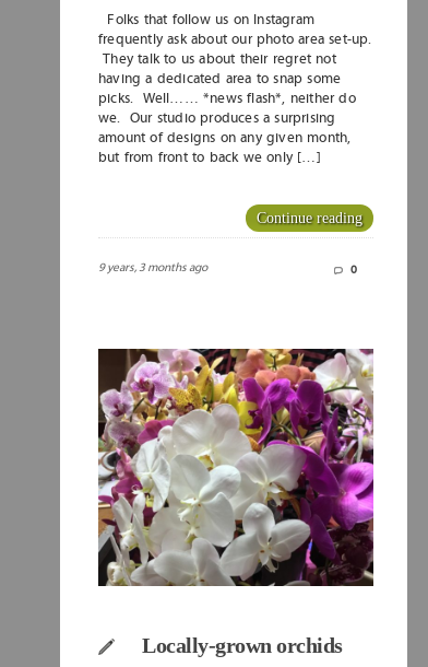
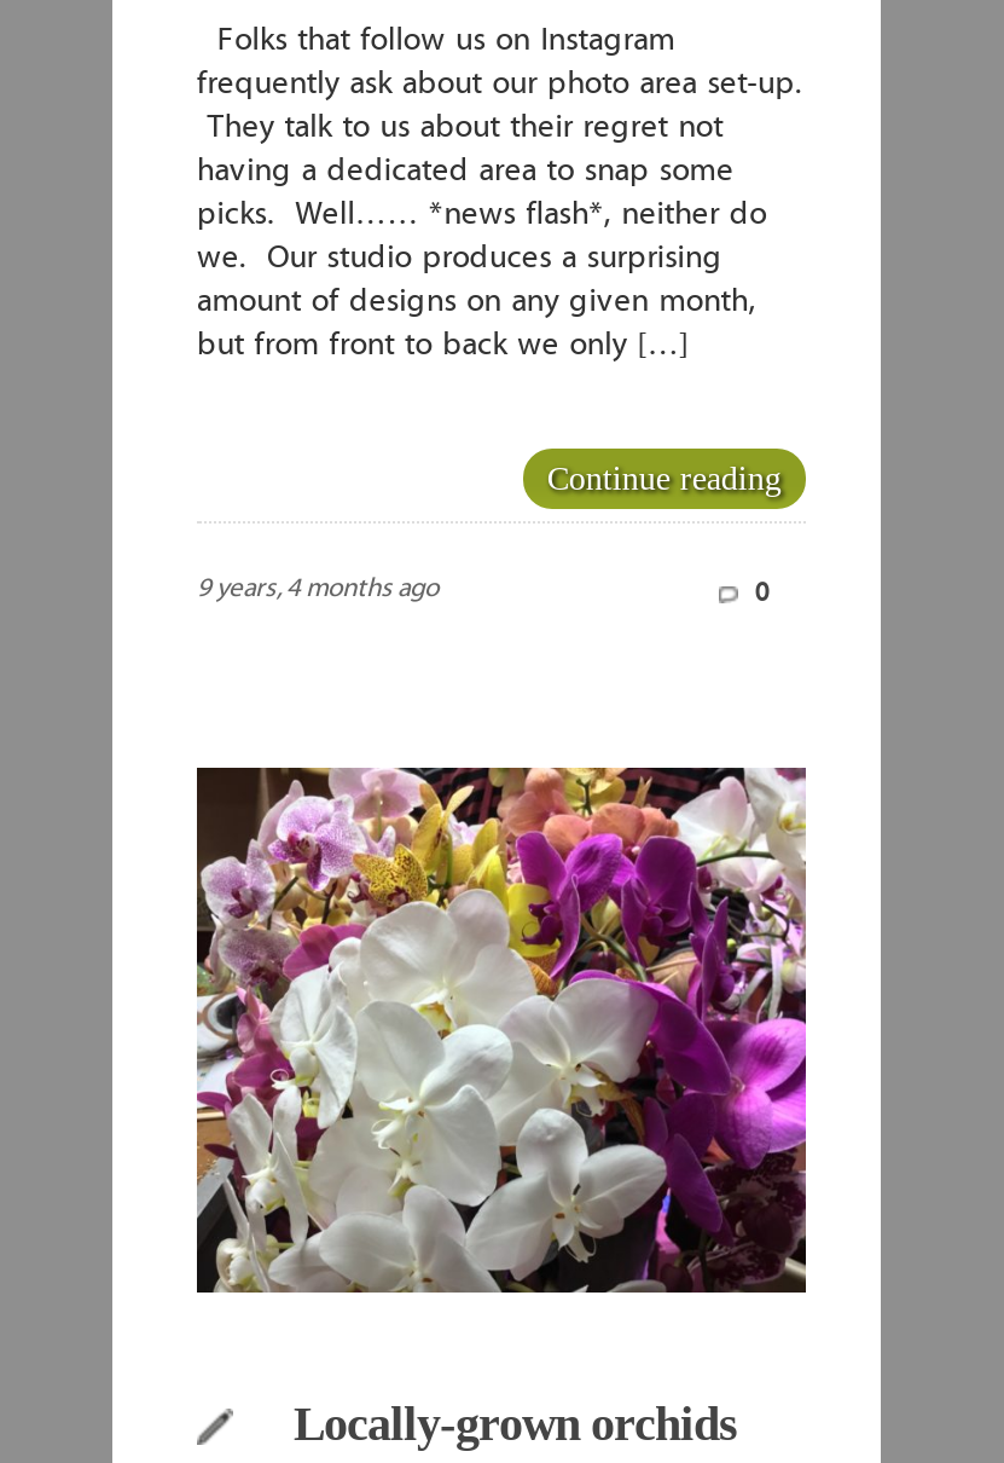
- 9 years, 3 months ago
+ 9 years, 4 months ago
